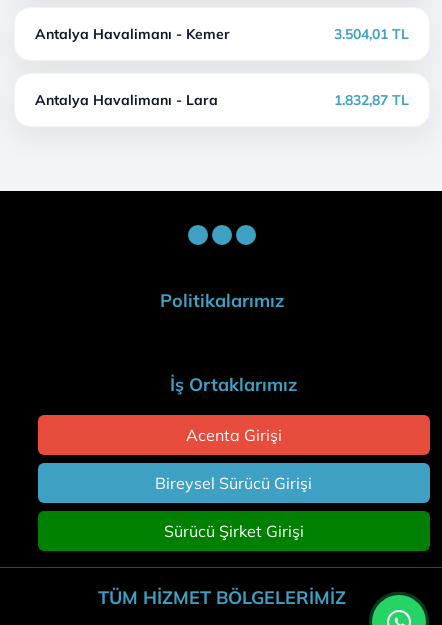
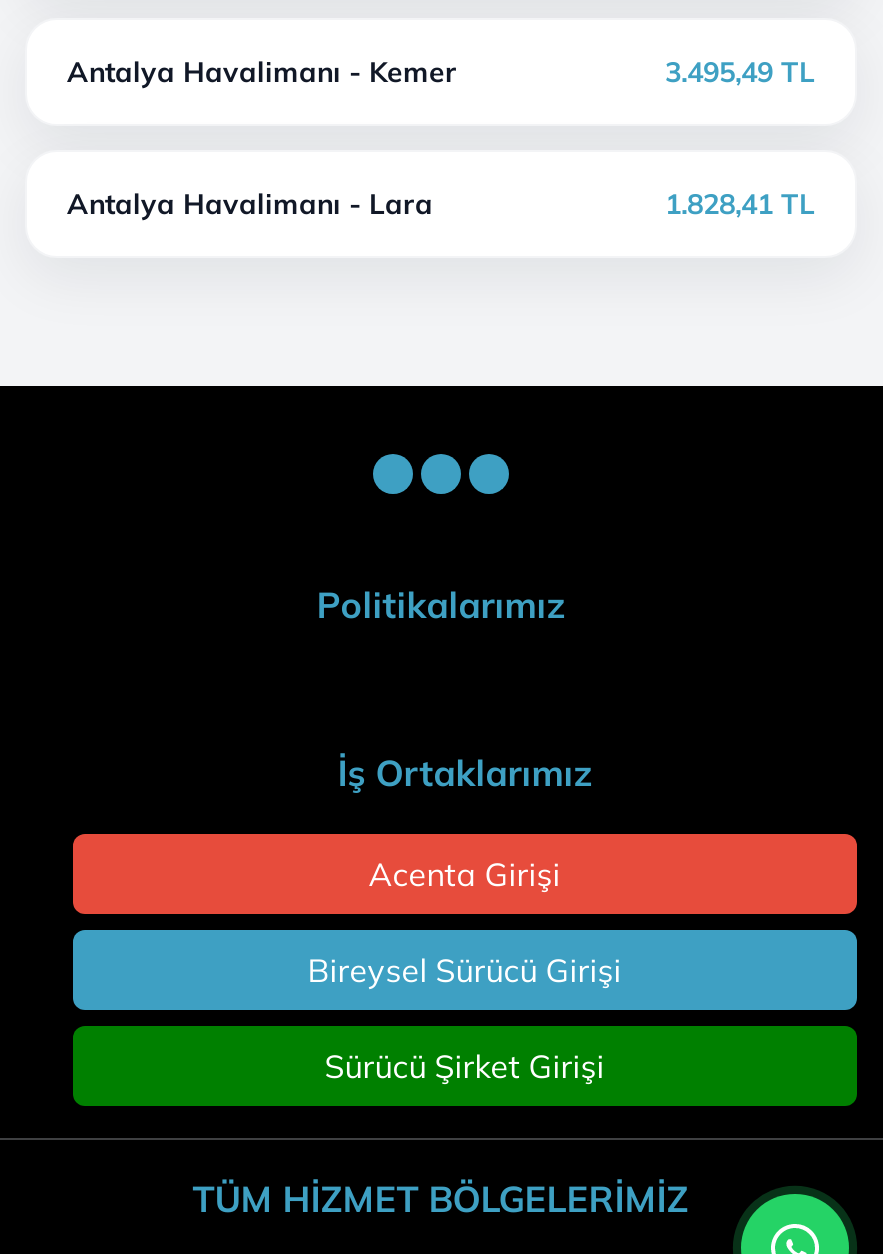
- 3.504,01 TL
+ 3.495,49 TL

- 1.832,87 TL
+ 1.828,41 TL
